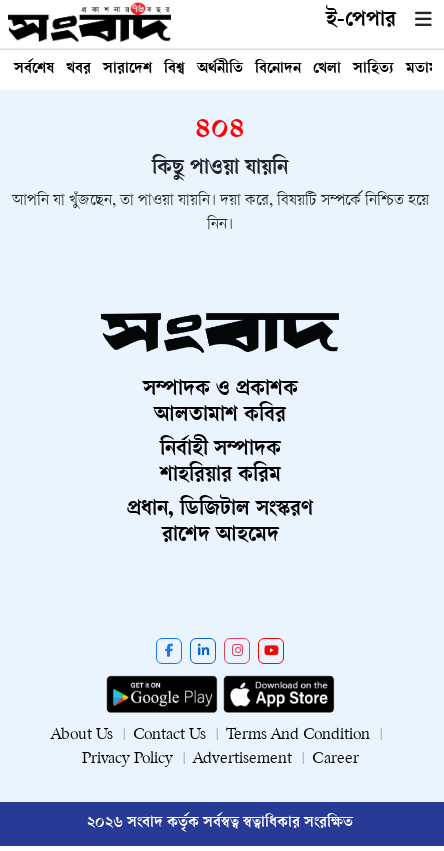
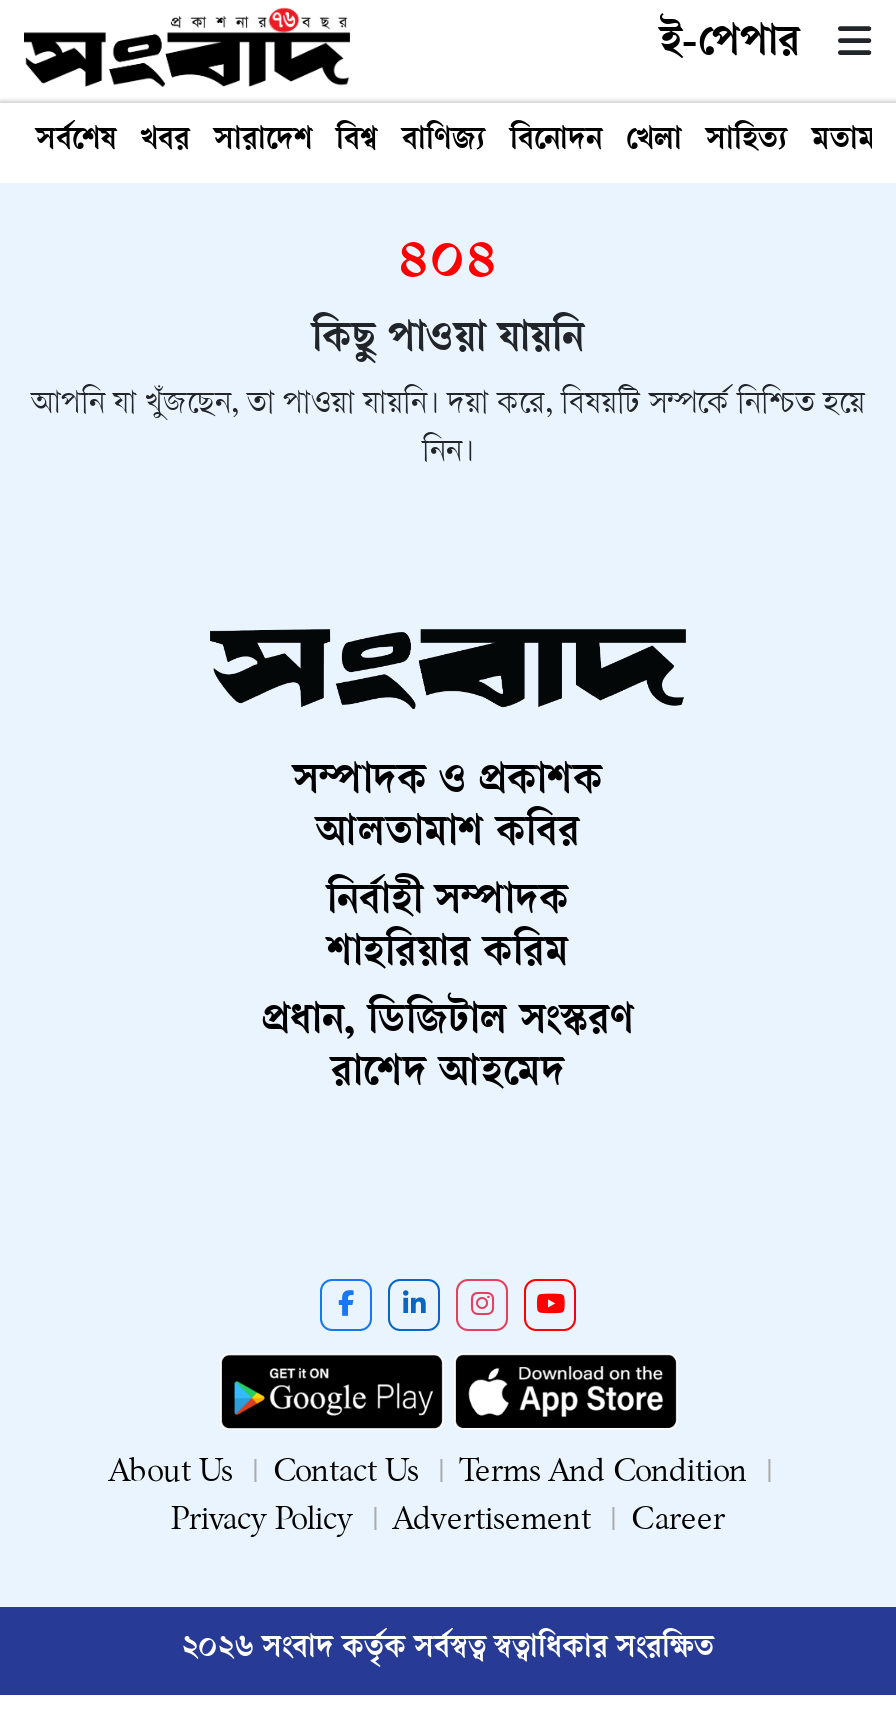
- অর্থনীতি
+ বাণিজ্য
